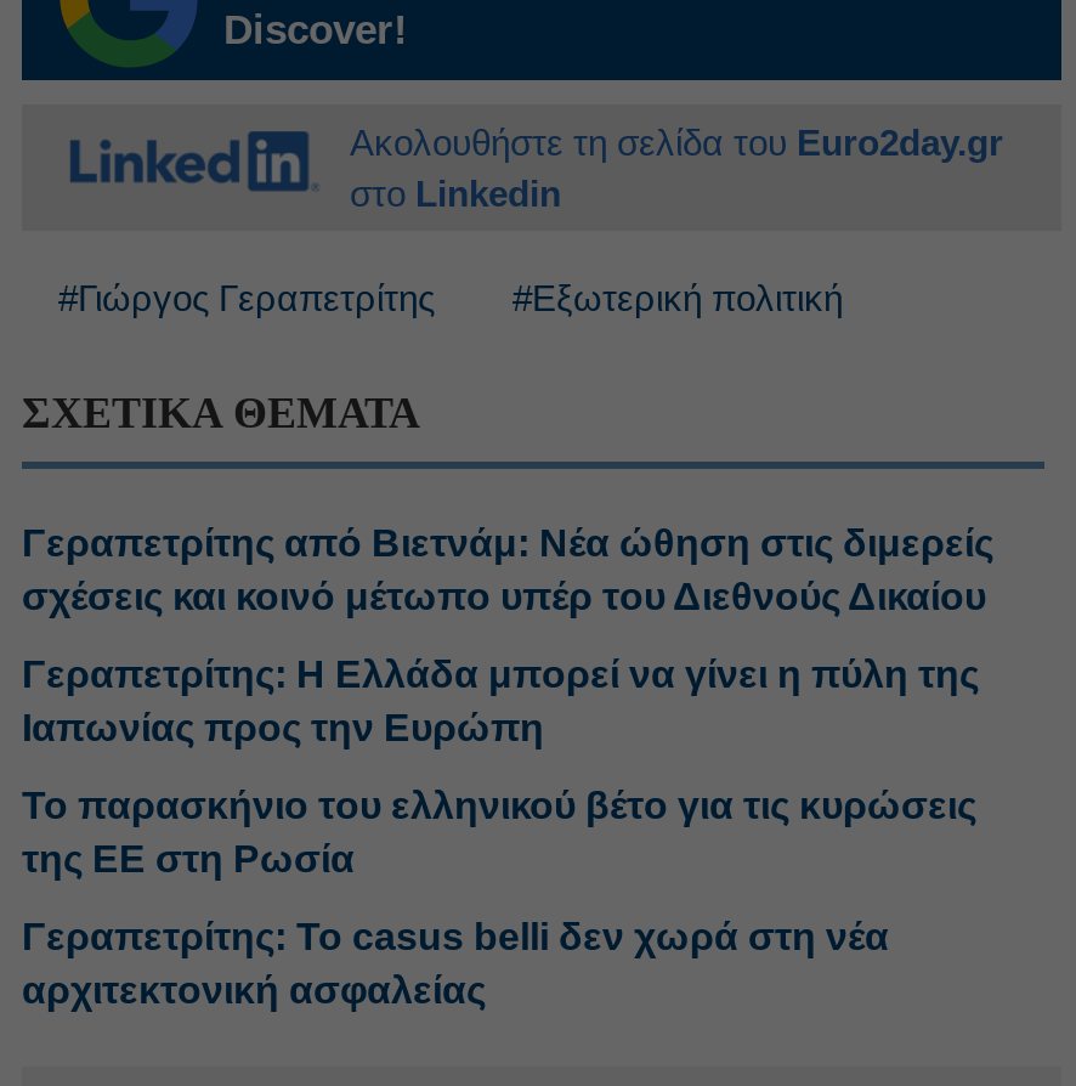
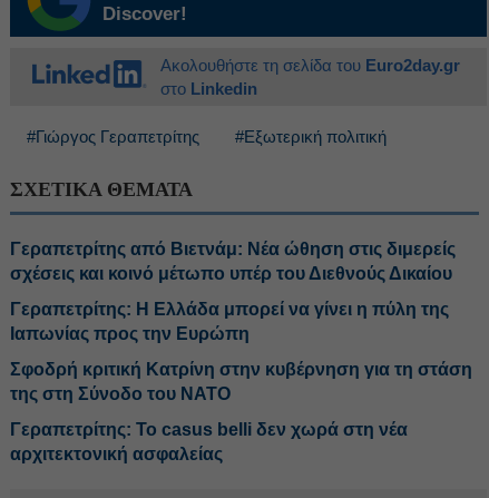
- Το παρασκήνιο του ελληνικού βέτο για τις κυρώσεις
- της ΕΕ στη Ρωσία
+ Σφοδρή κριτική Κατρίνη στην κυβέρνηση για τη στάση
+ της στη Σύνοδο του ΝΑΤΟ
